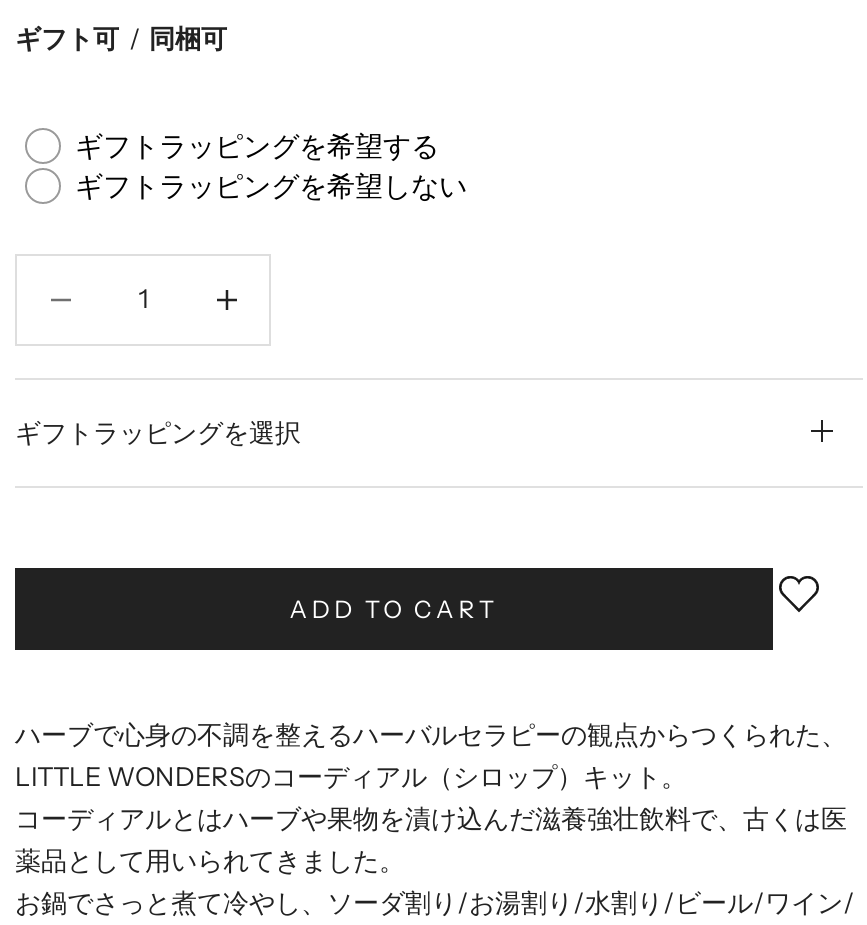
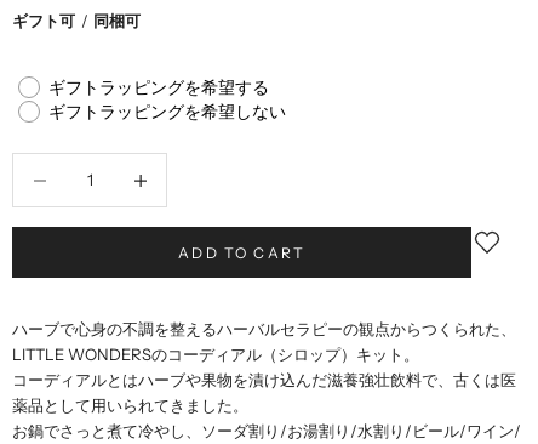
- ギフトラッピングを選択
